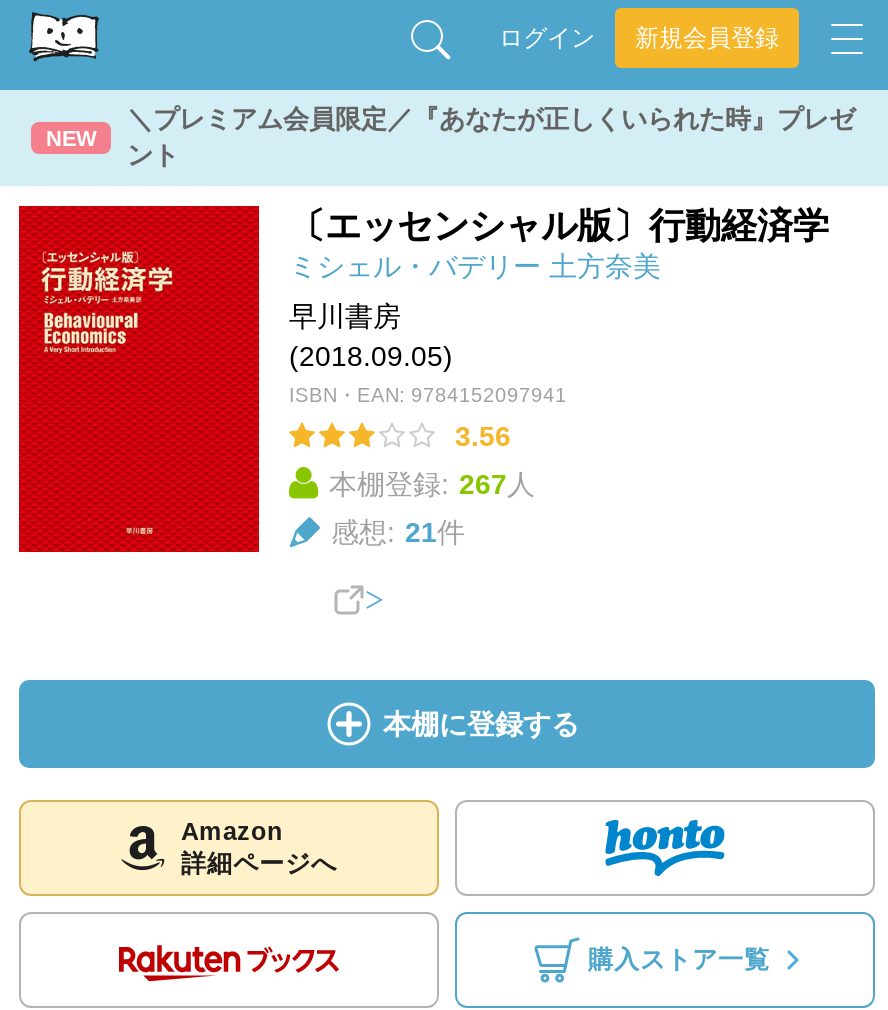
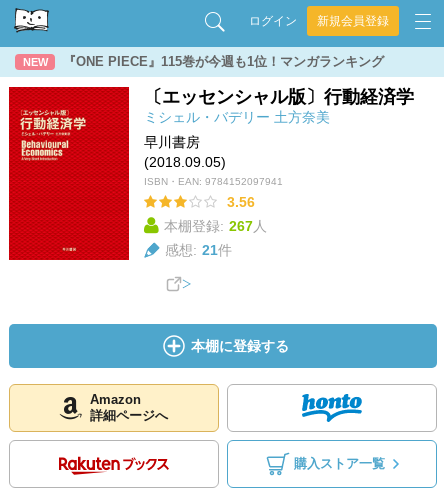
- ＼プレミアム会員限定／『あなたが正しくいられた時』プレゼ
- ント
+ 『ONE PIECE』115巻が今週も1位！マンガランキング
